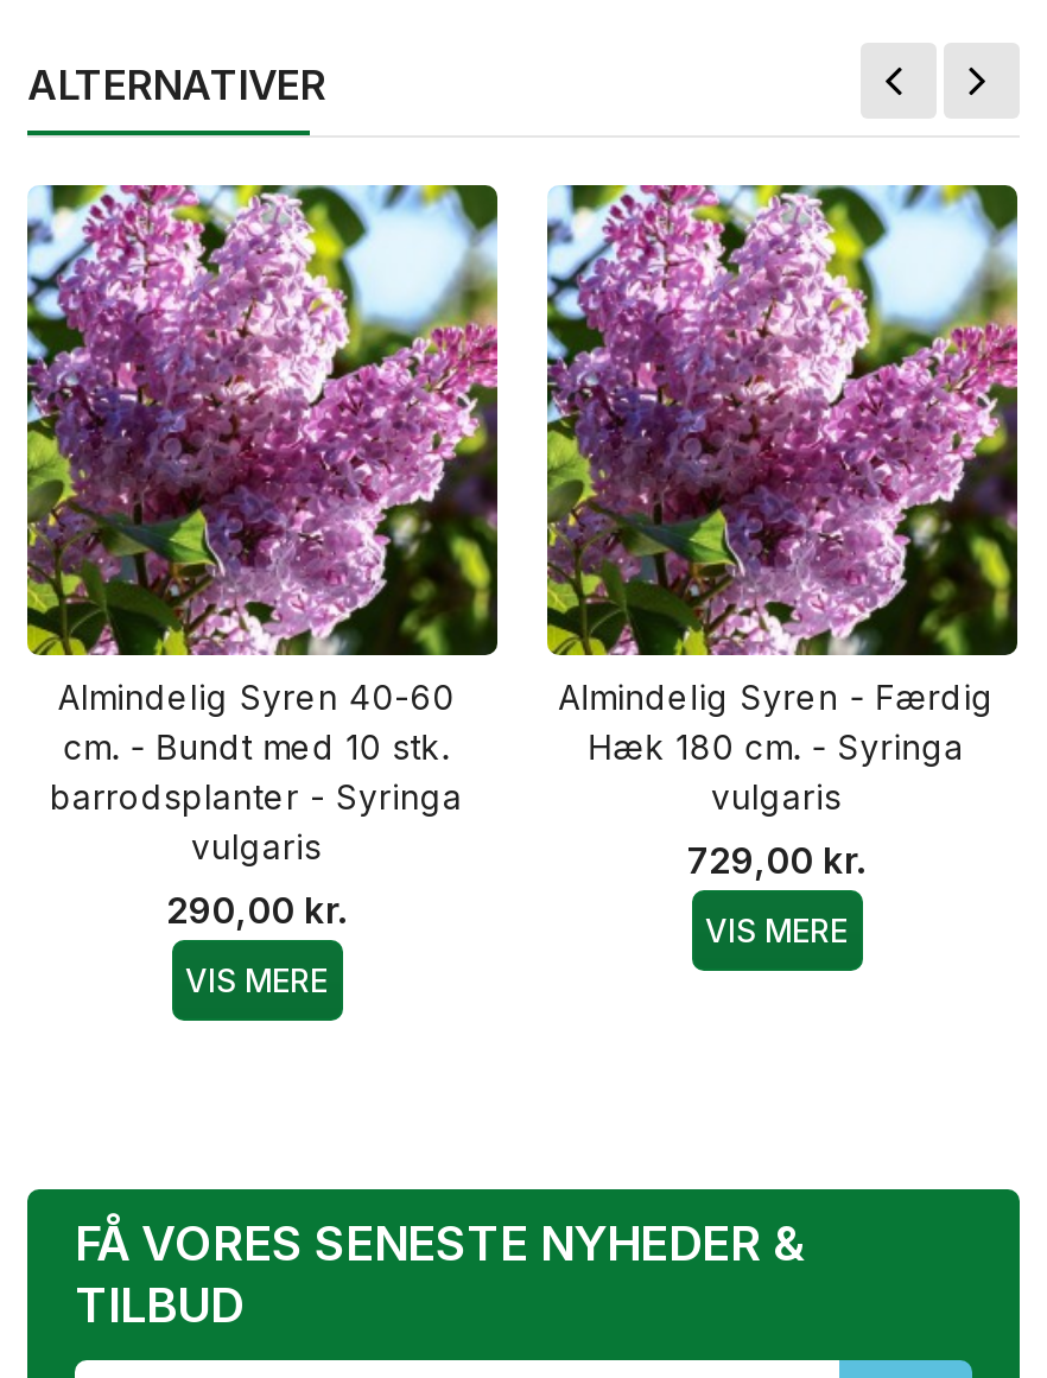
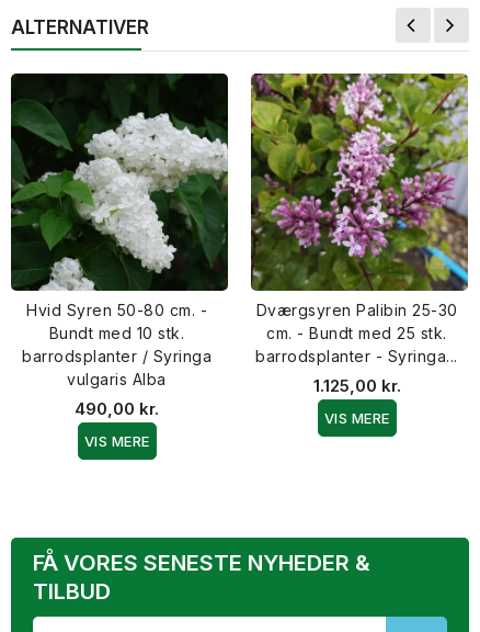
- [image]
- Almindelig Syren 40-60
- cm. - Bundt med 10 stk.
- barrodsplanter - Syringa
- vulgaris
+ [image]
+ Hvid Syren 50-80 cm. -
+ Bundt med 10 stk.
+ barrodsplanter / Syringa
+ vulgaris Alba

- [image]
- Almindelig Syren - Færdig
- Hæk 180 cm. - Syringa
- vulgaris
+ [image]
+ Dværgsyren Palibin 25-30
+ cm. - Bundt med 25 stk.
+ barrodsplanter - Syringa...

- 729,00 kr.
+ 1.125,00 kr.

- 290,00 kr.
+ 490,00 kr.
